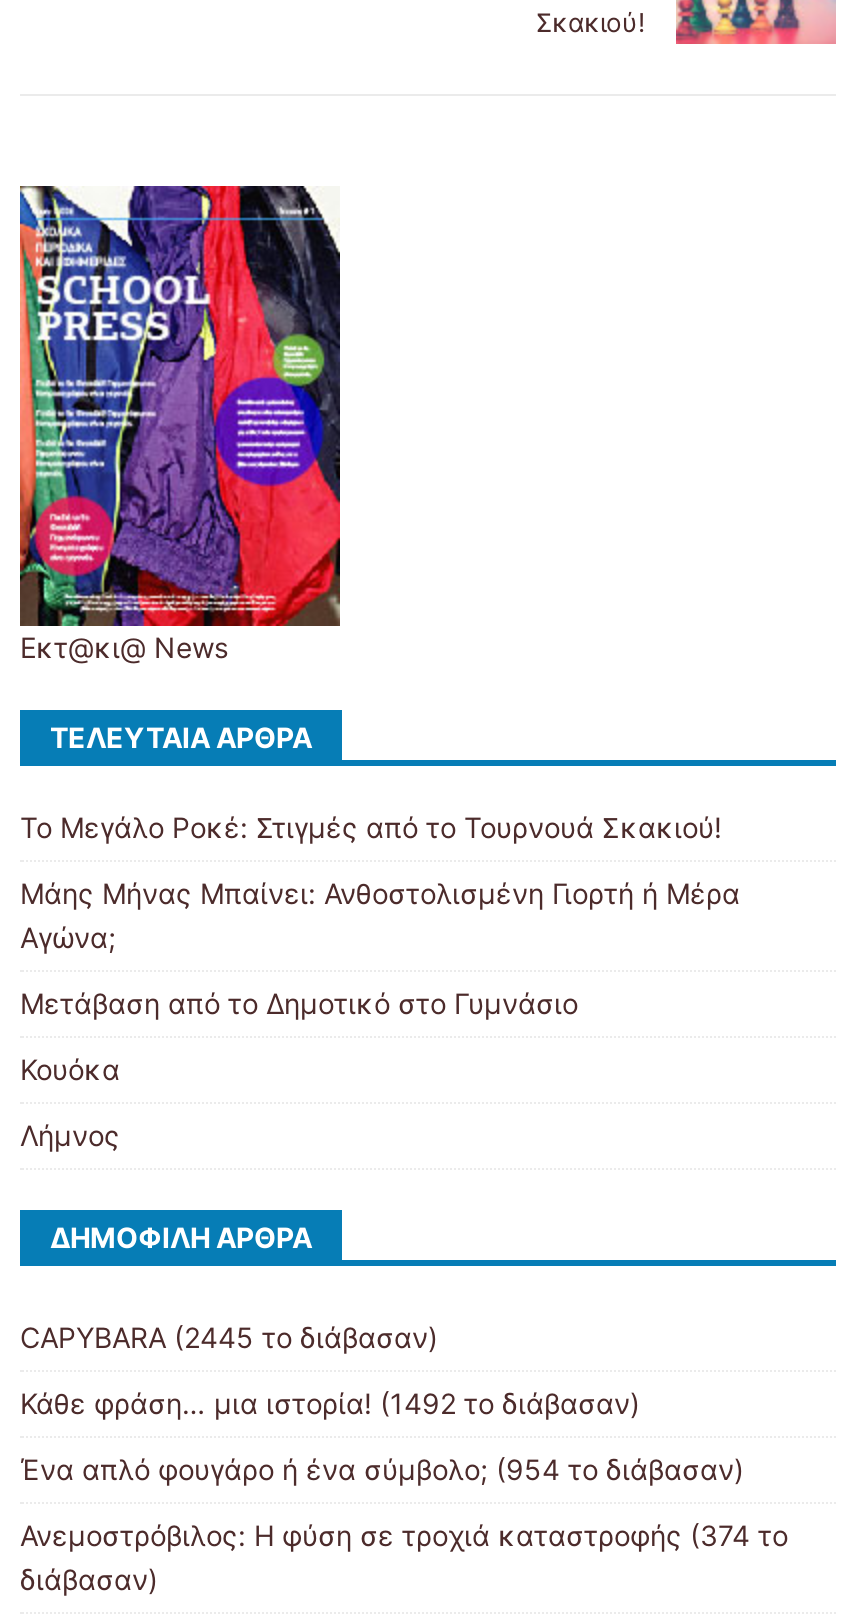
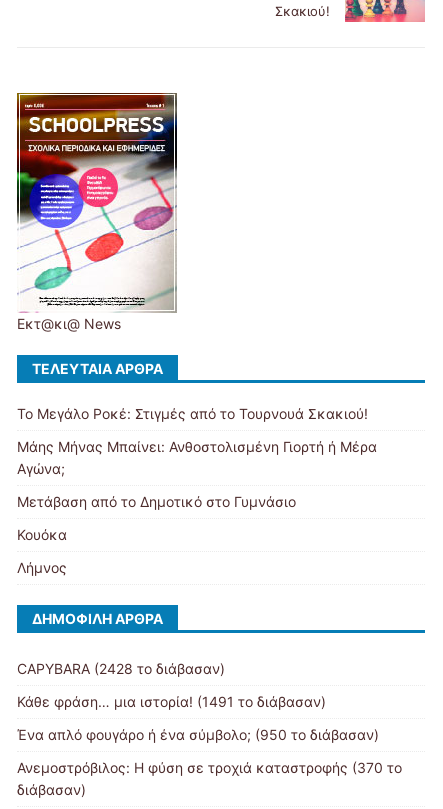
- [image]
+ [image]

- CAPYBARA (2445 το διάβασαν)
+ CAPYBARA (2428 το διάβασαν)

- Κάθε φράση… μια ιστορία! (1492 το διάβασαν)
+ Κάθε φράση… μια ιστορία! (1491 το διάβασαν)

- Ένα απλό φουγάρο ή ένα σύμβολο; (954 το διάβασαν)
+ Ένα απλό φουγάρο ή ένα σύμβολο; (950 το διάβασαν)

- Ανεμοστρόβιλος: Η φύση σε τροχιά καταστροφής (374 το
+ Ανεμοστρόβιλος: Η φύση σε τροχιά καταστροφής (370 το
